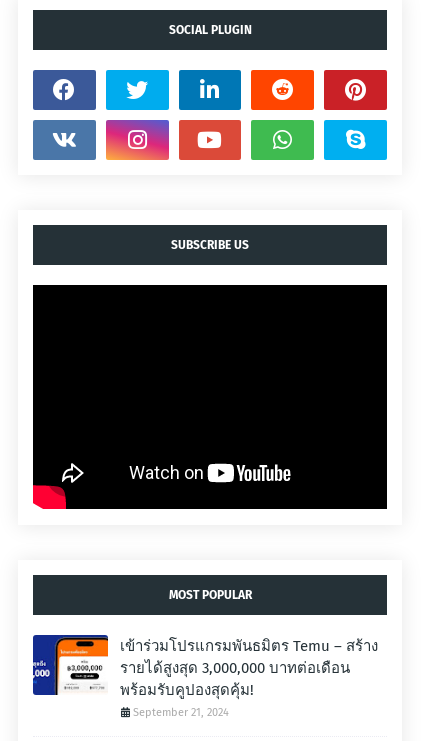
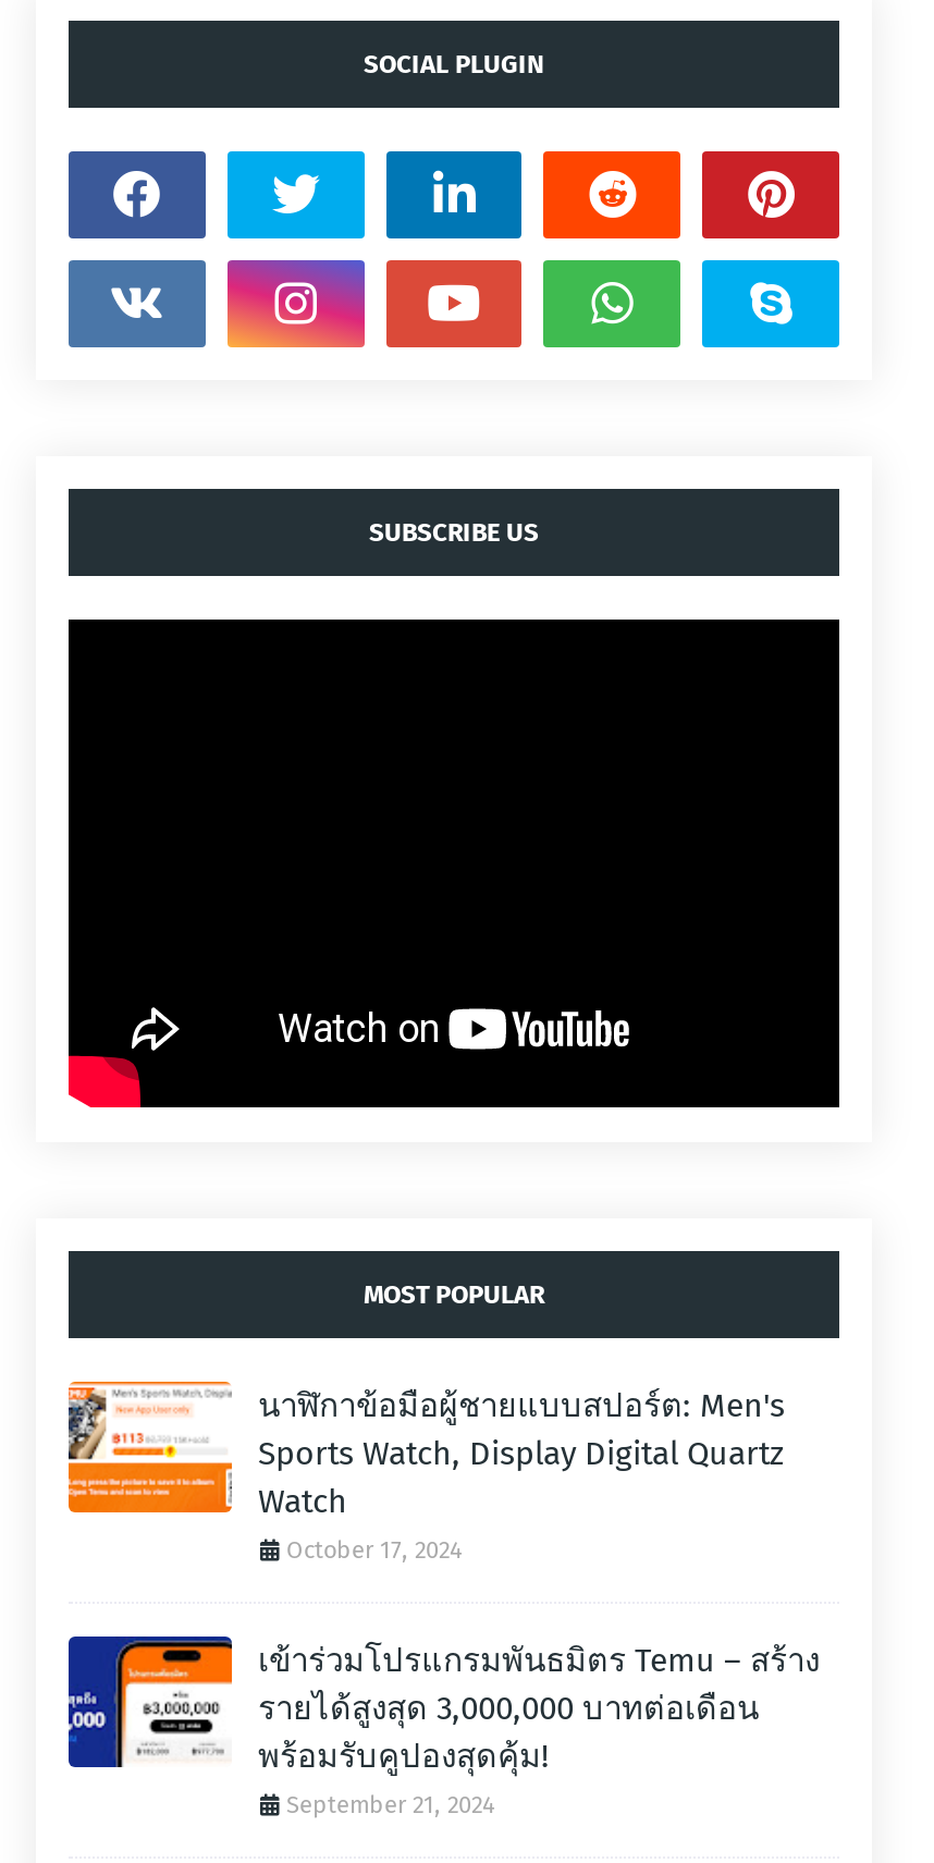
+ [image]
+ นาฬิกาข้อมือผู้ชายแบบสปอร์ต: Men's
+ Sports Watch, Display Digital Quartz
+ Watch
+ October 17, 2024
